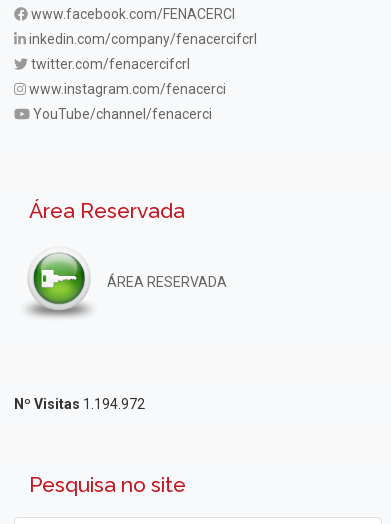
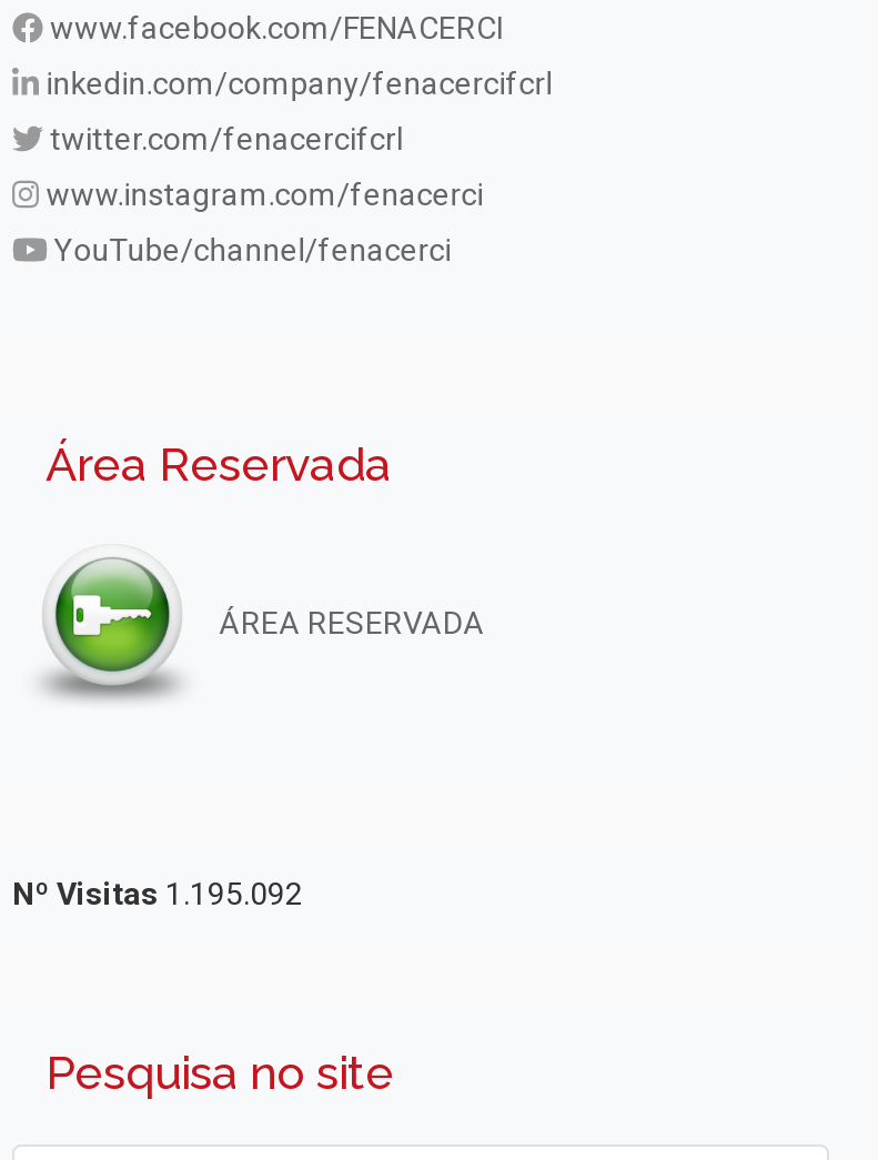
- Nº Visitas 1.194.972
+ Nº Visitas 1.195.092
